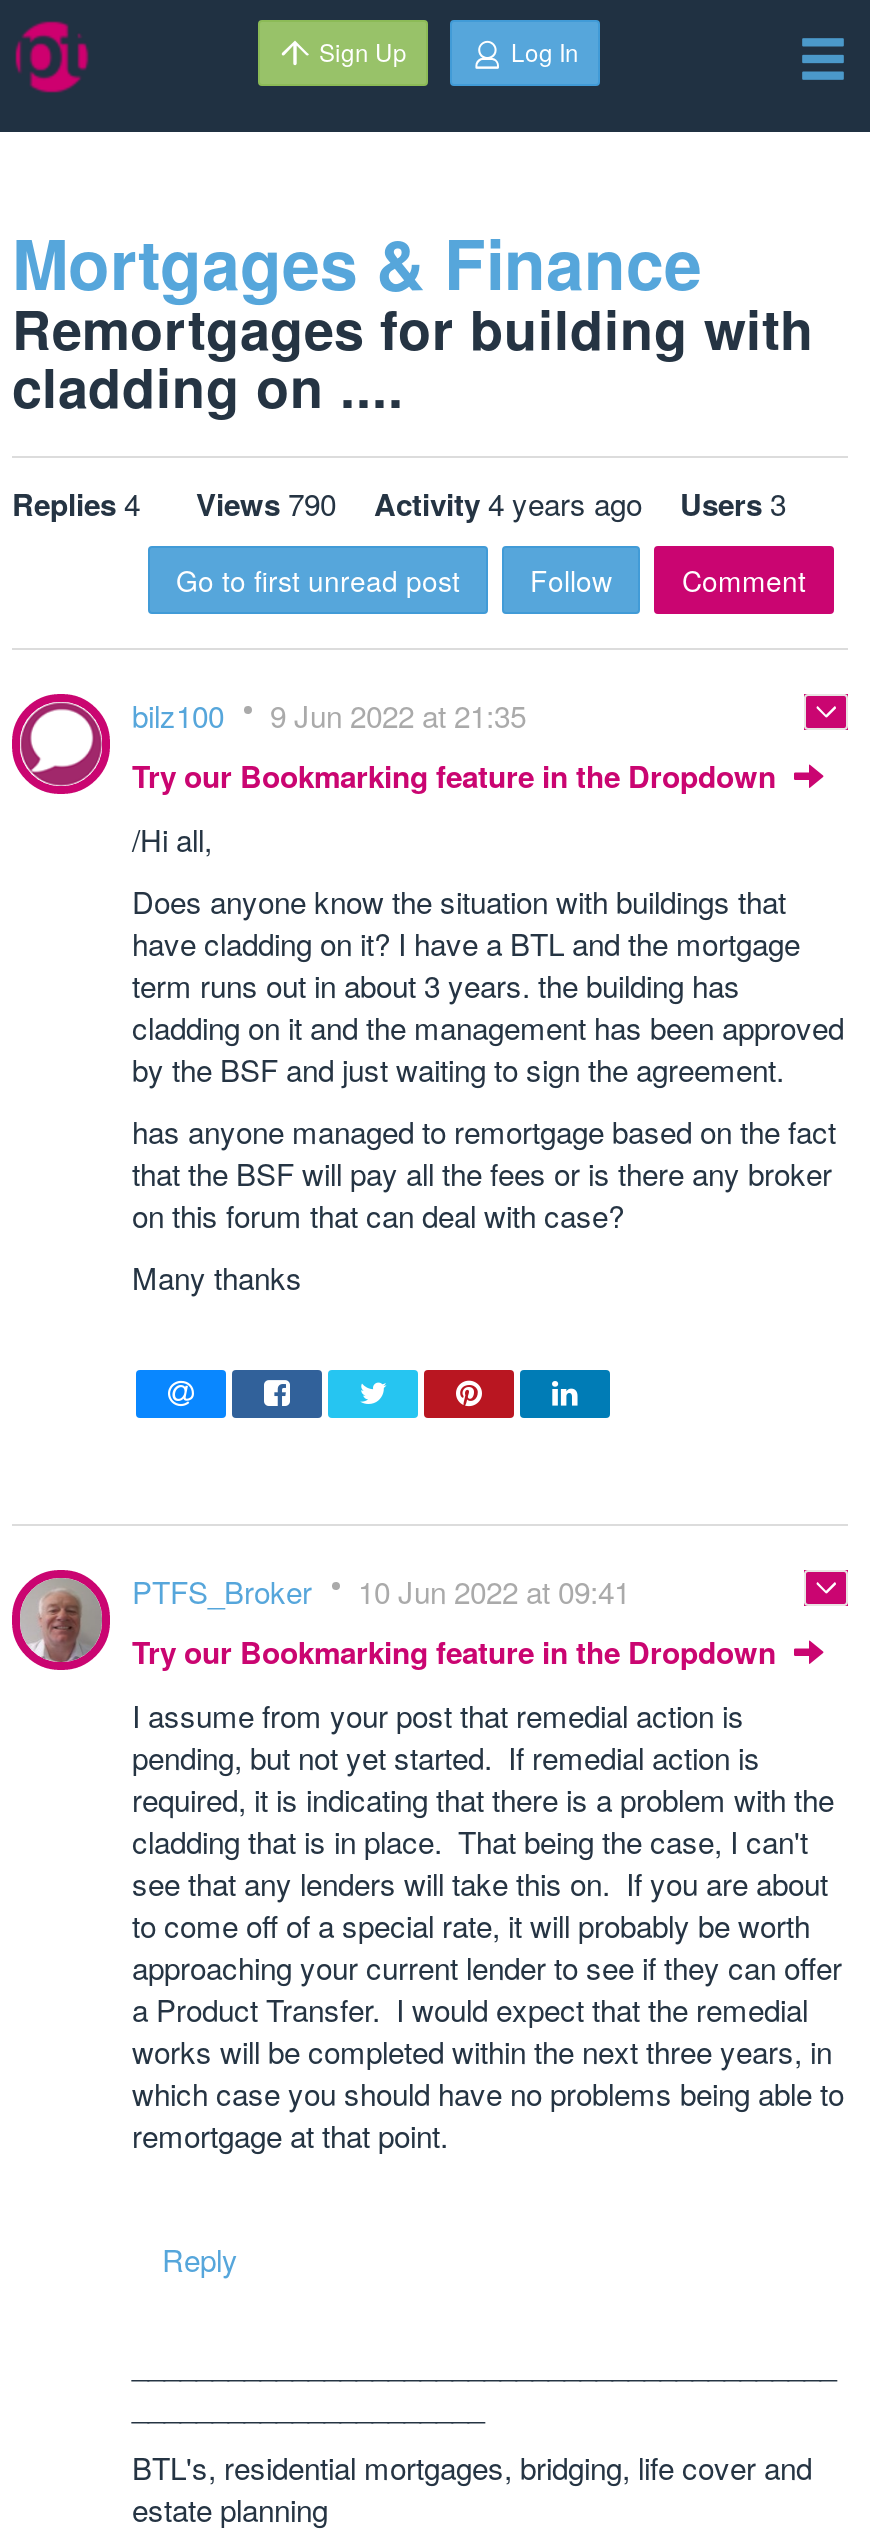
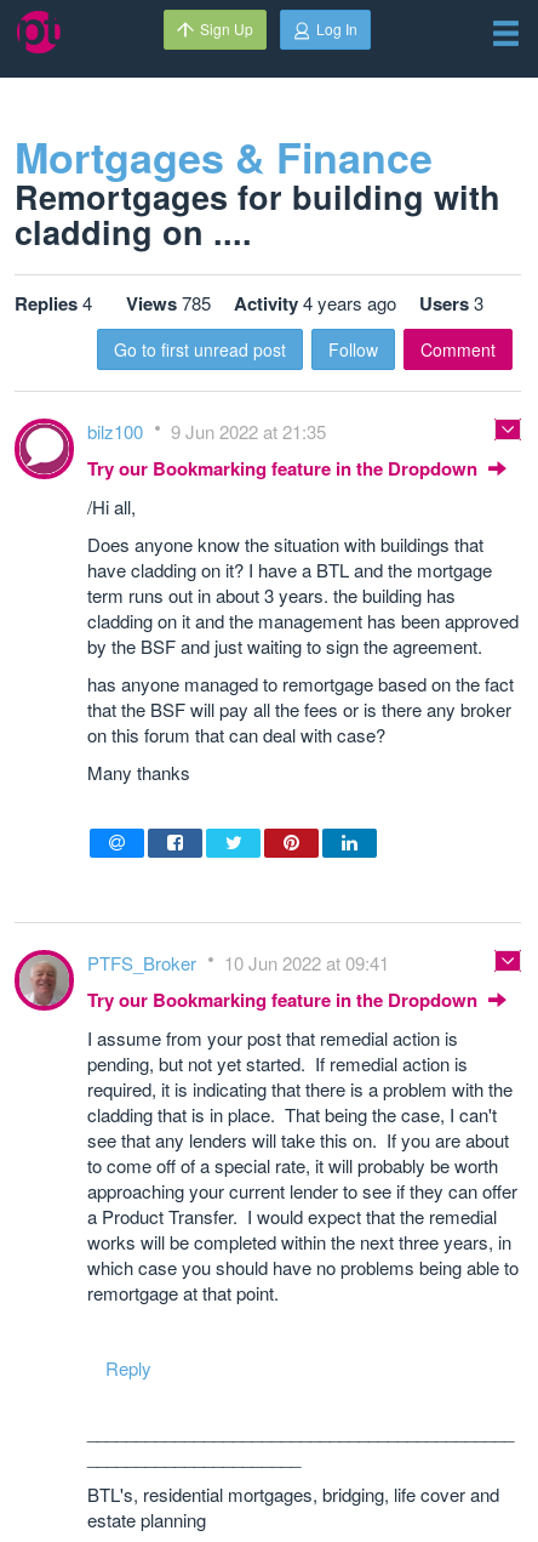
- Replies 4 Views 790 Activity 4 years ago Users 3
+ Replies 4 Views 785 Activity 4 years ago Users 3
